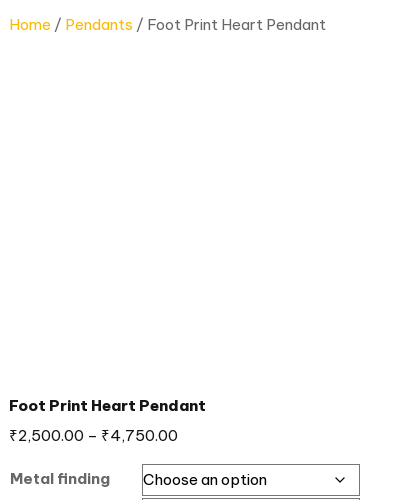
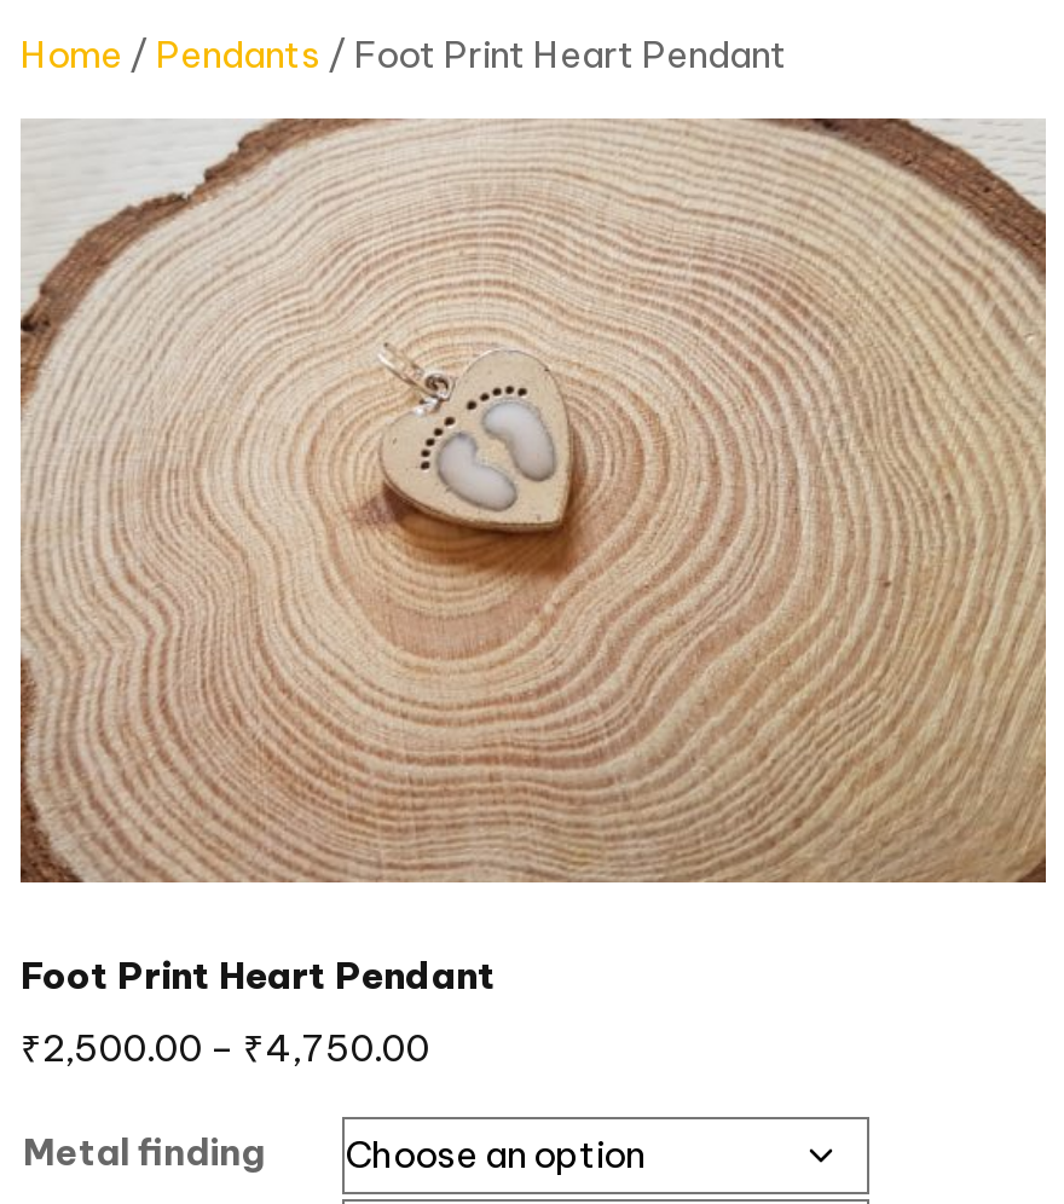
+ [image]
